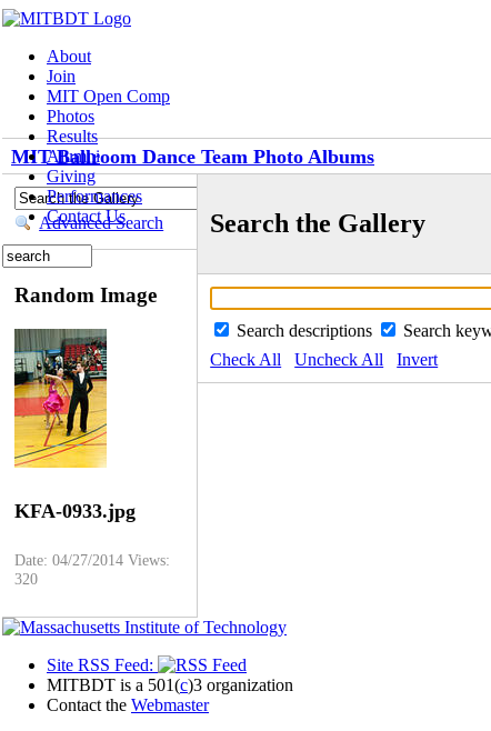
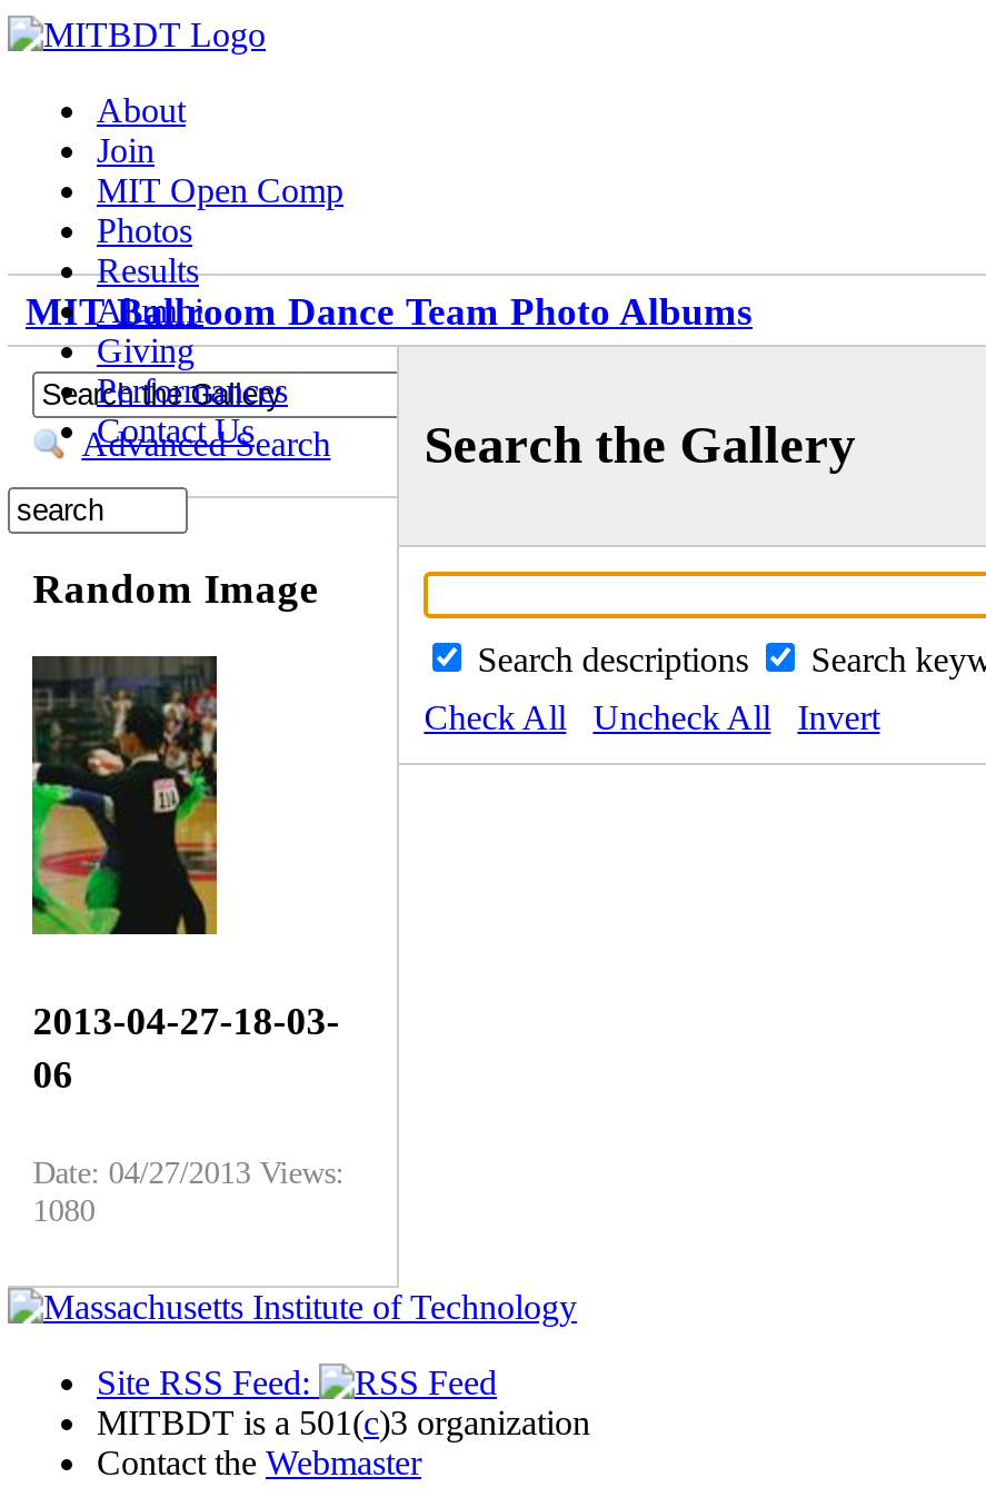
- [image]
- KFA-0933.jpg
+ [image]
+ 2013-04-27-18-03-
+ 06

- Date: 04/27/2014 Views:
- 320
+ Date: 04/27/2013 Views:
+ 1080
